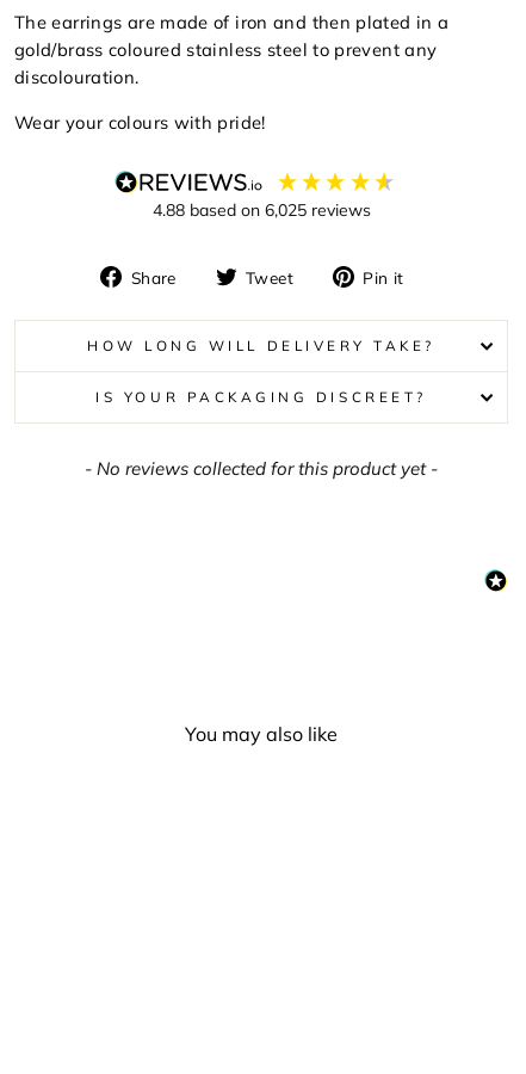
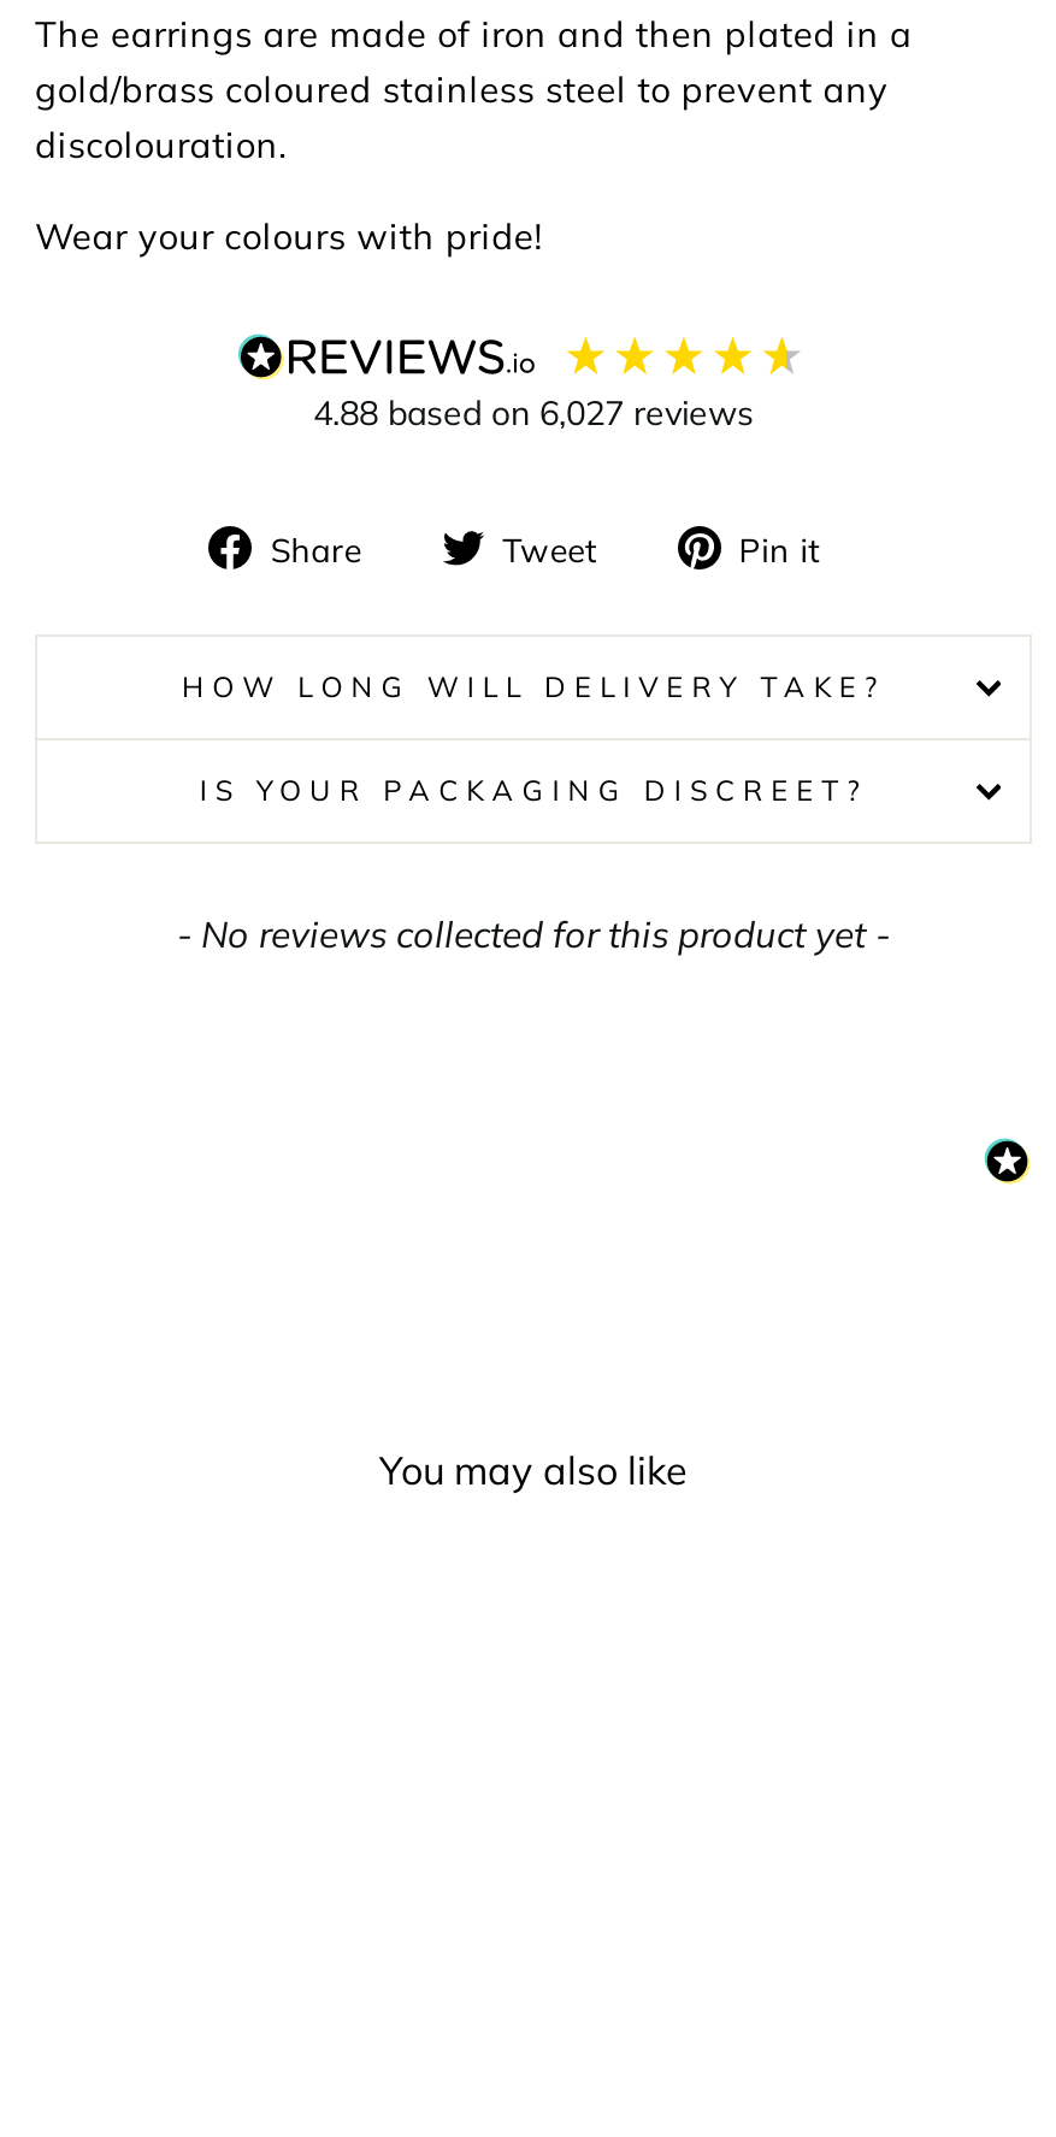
- 4.88 based on 6,025 reviews
+ 4.88 based on 6,027 reviews
